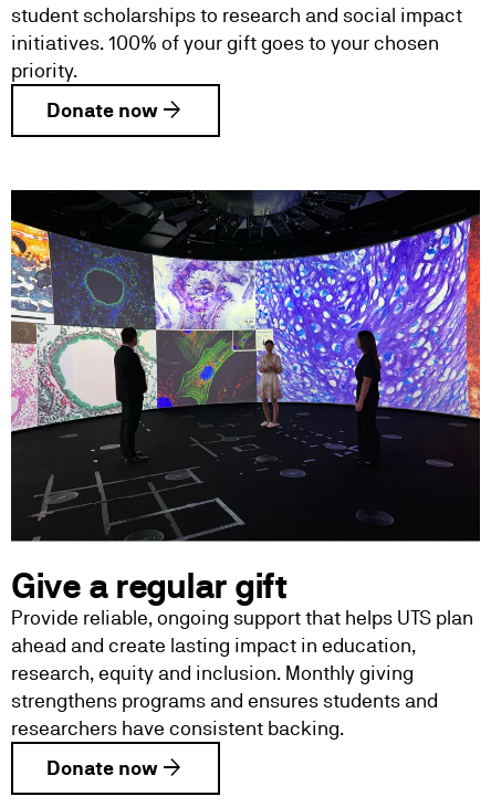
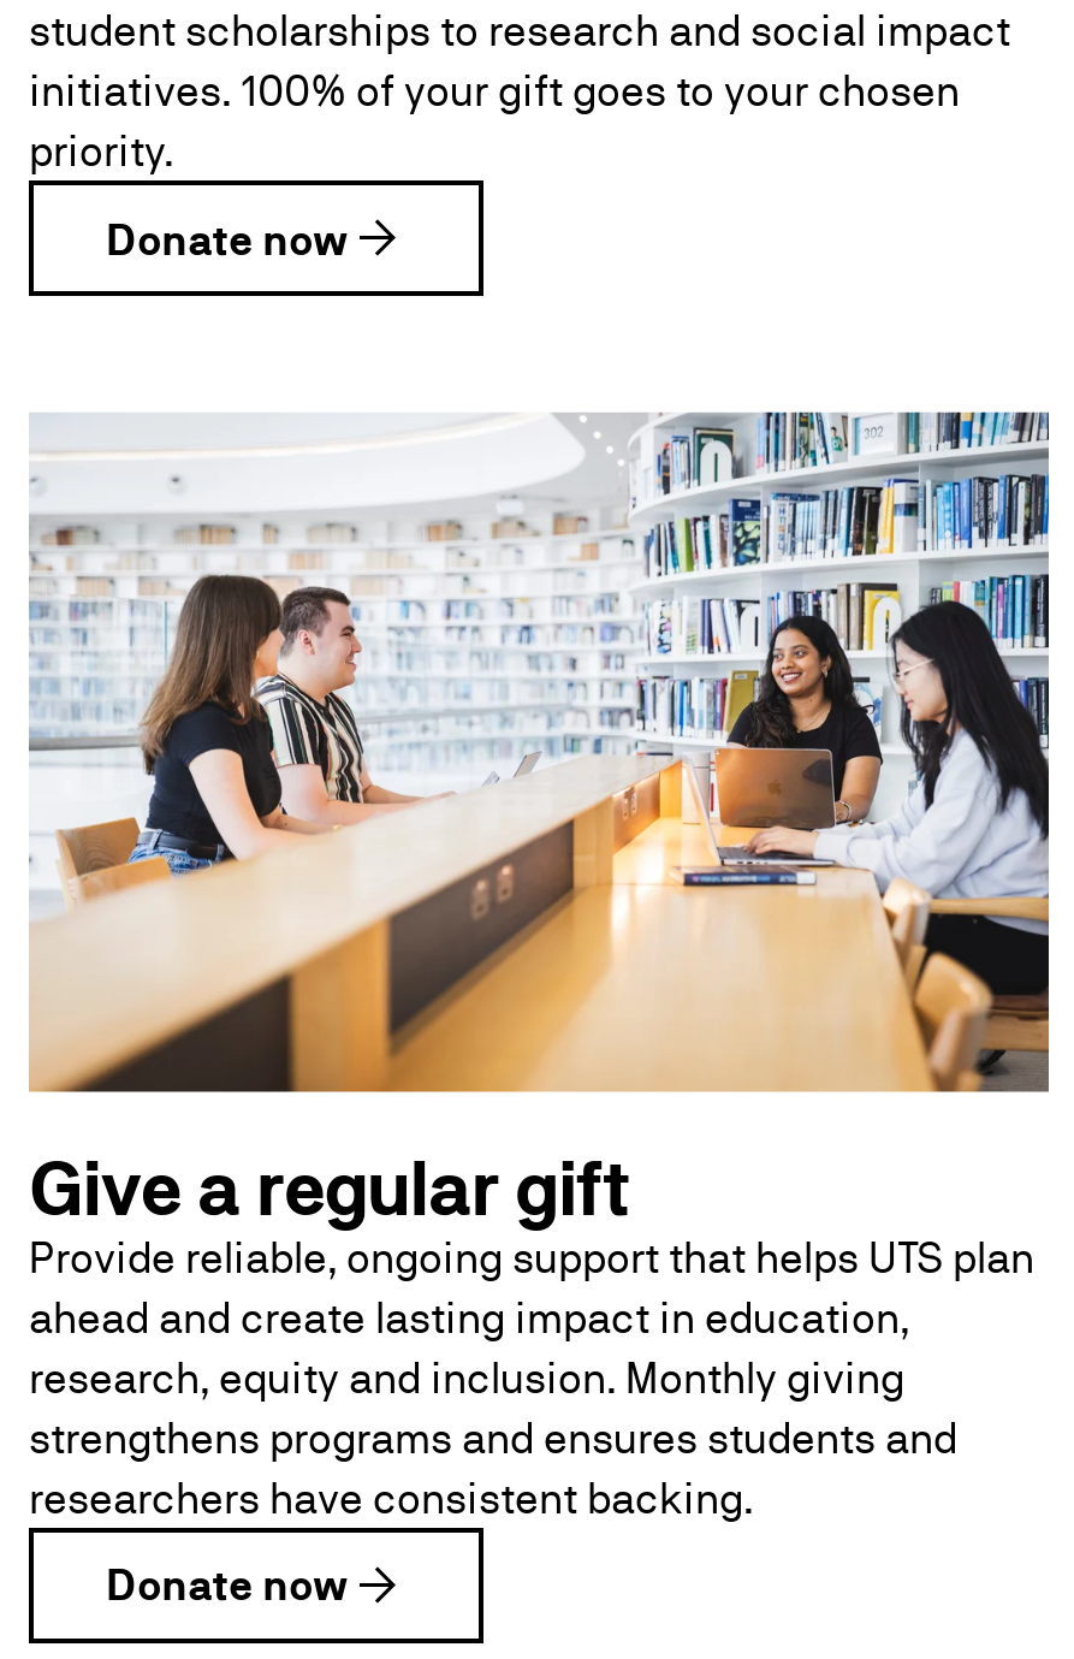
- [image]
+ [image]
